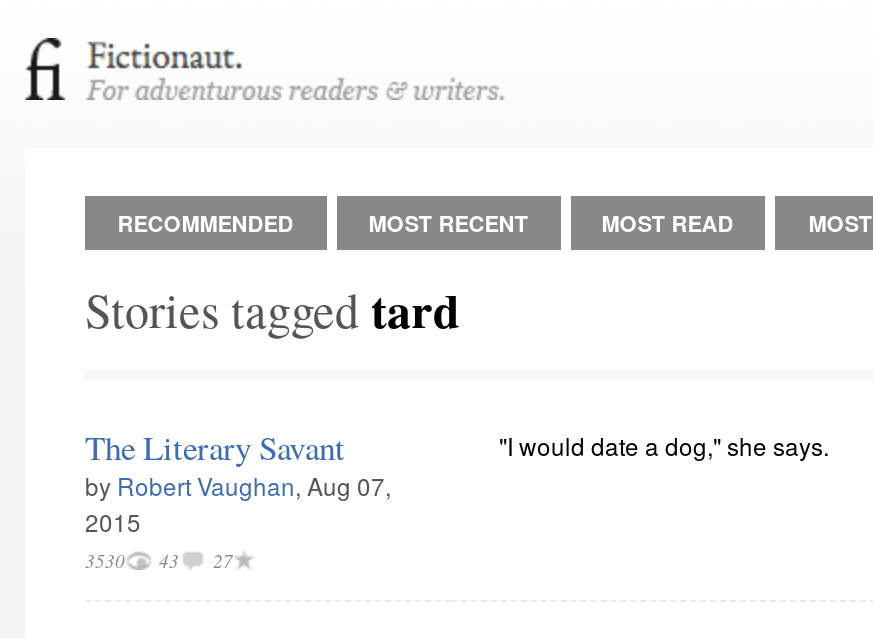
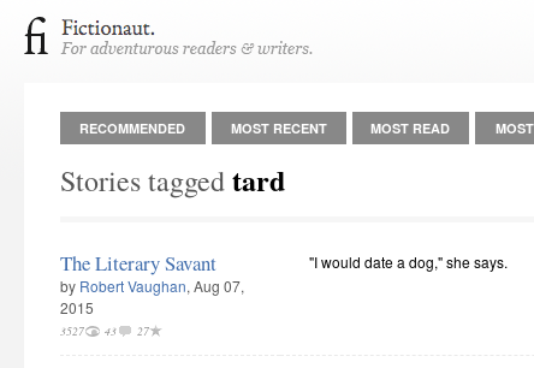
- 3530 43 27
+ 3527 43 27
